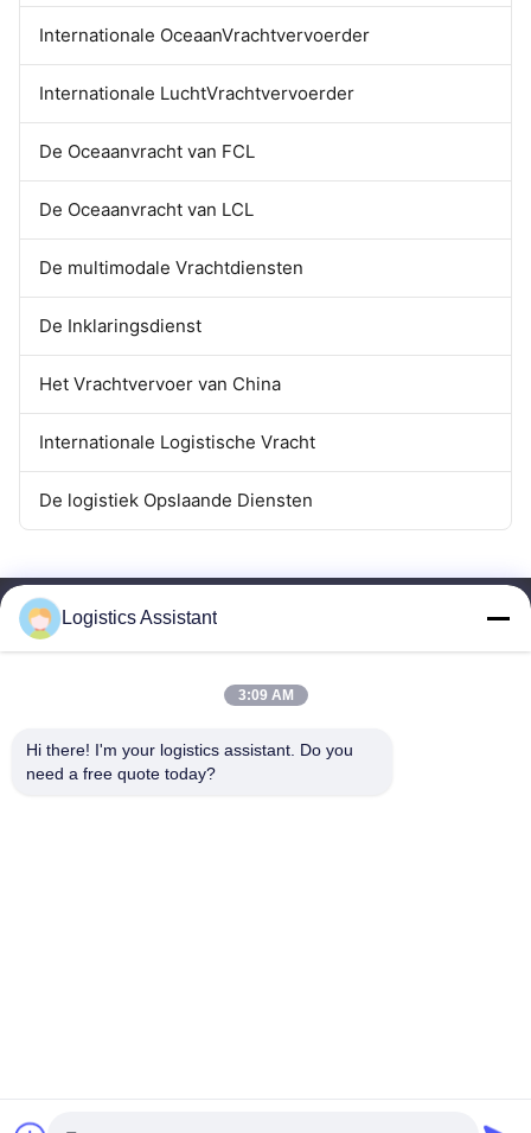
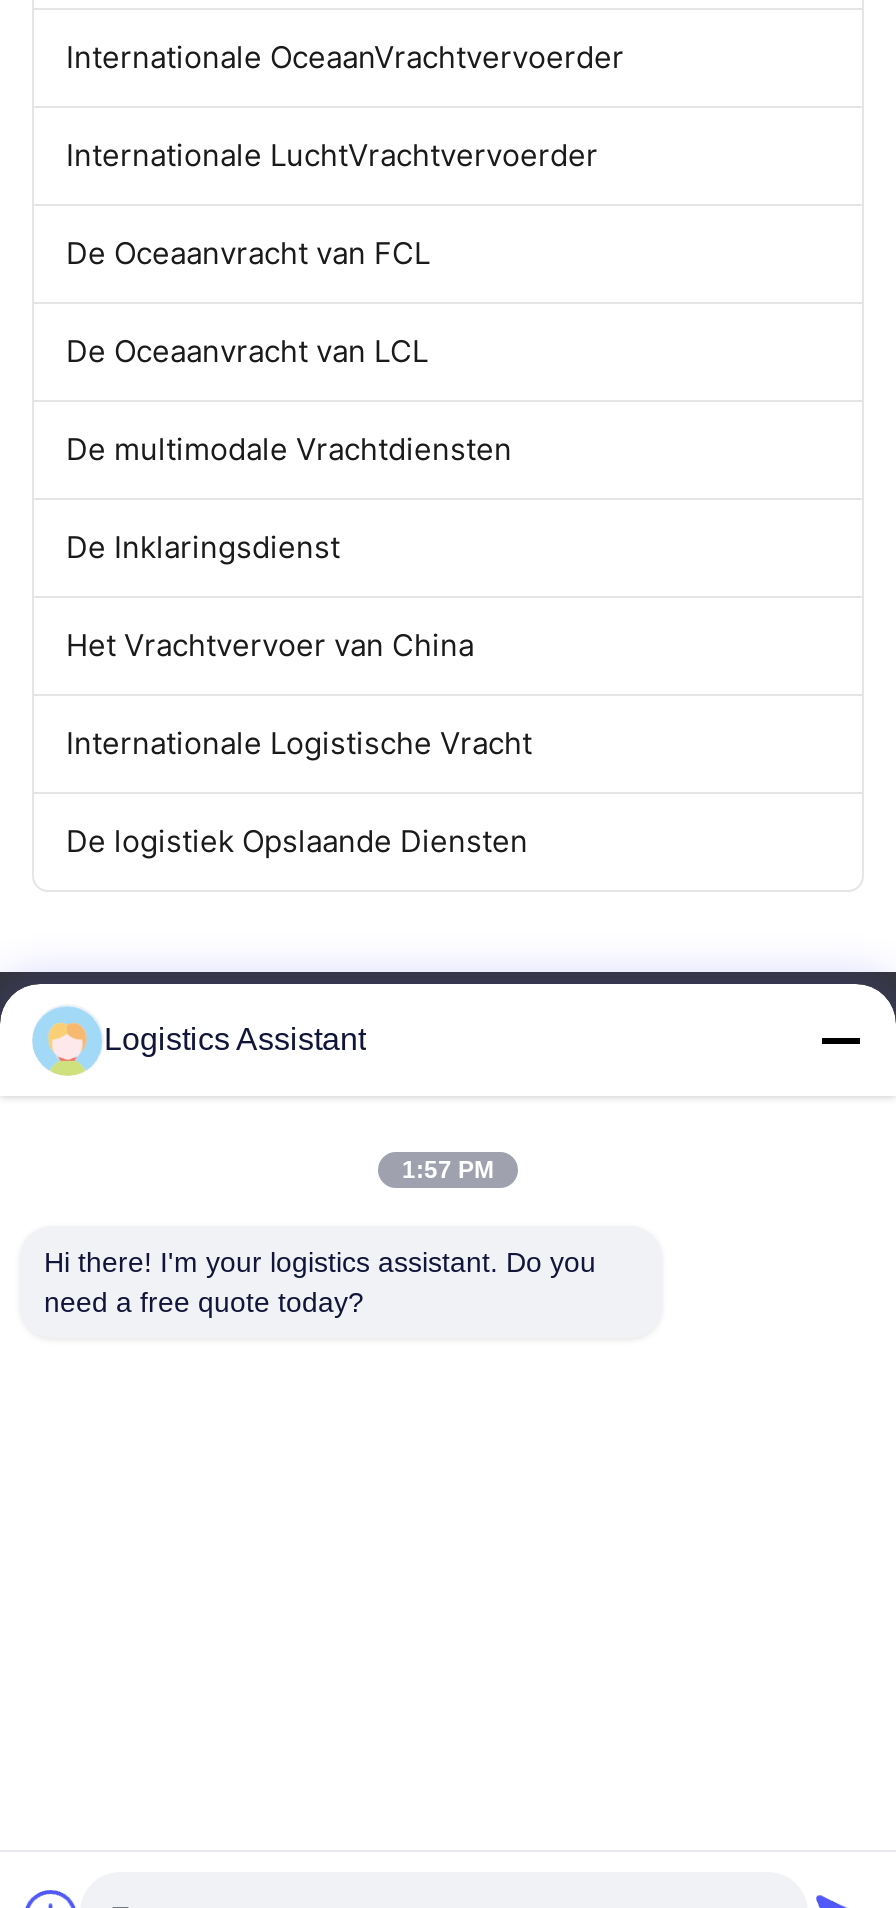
- 3:09 AM
+ 1:57 PM
